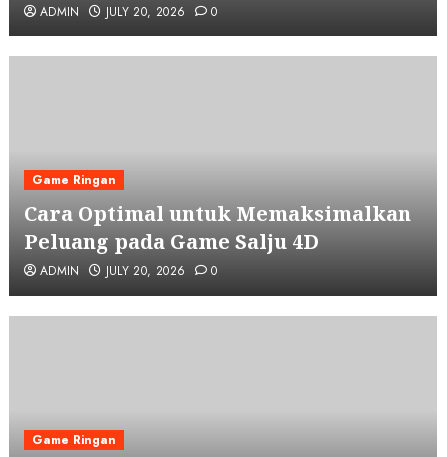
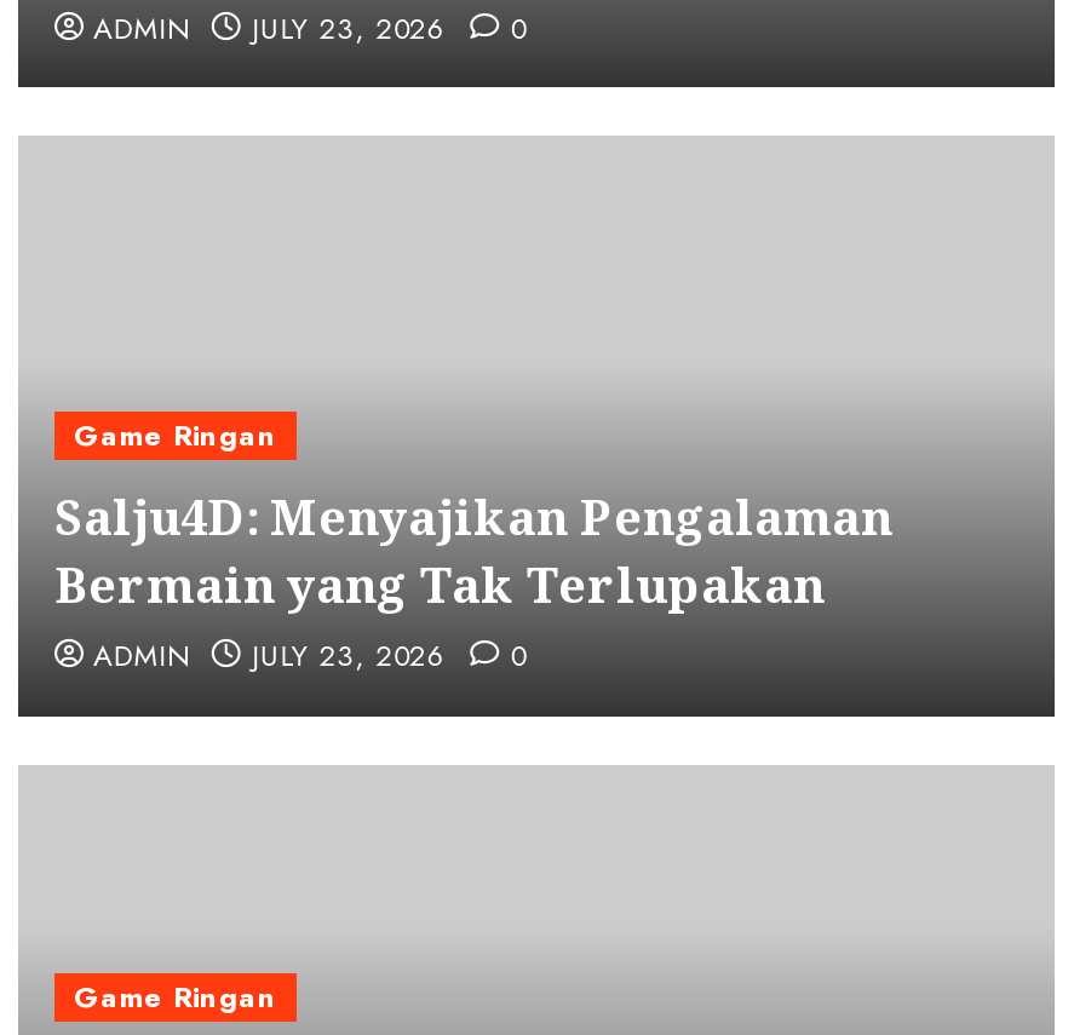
- ADMIN JULY 20, 2026 0
+ ADMIN JULY 23, 2026 0

- Cara Optimal untuk Memaksimalkan
- Peluang pada Game Salju 4D
+ Salju4D: Menyajikan Pengalaman
+ Bermain yang Tak Terlupakan

- ADMIN JULY 20, 2026 0
+ ADMIN JULY 23, 2026 0
